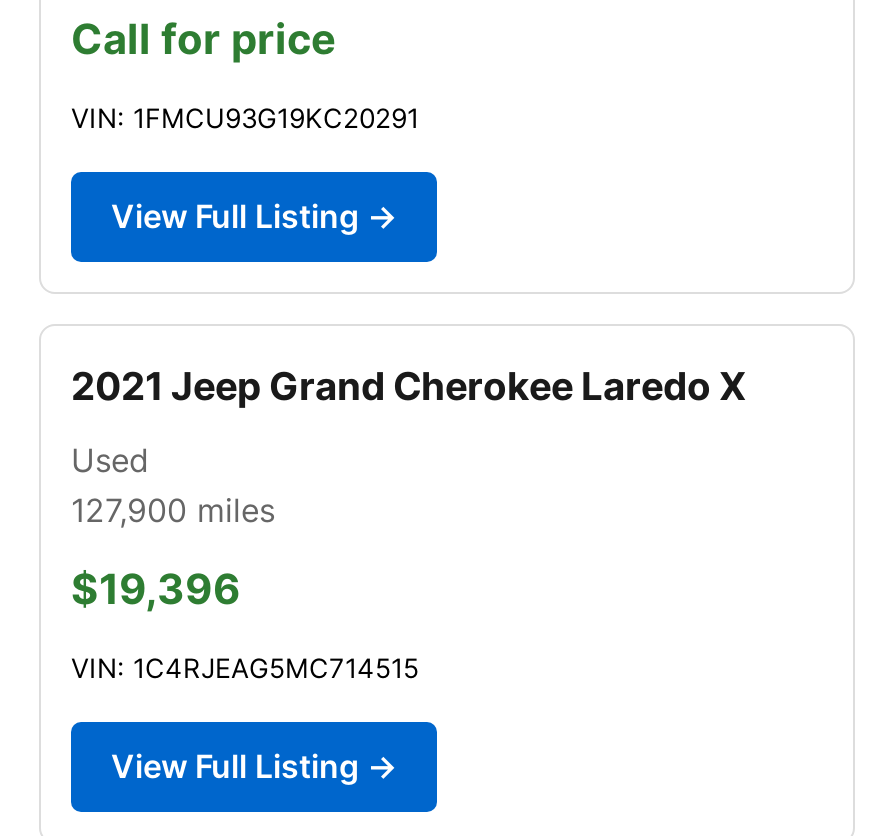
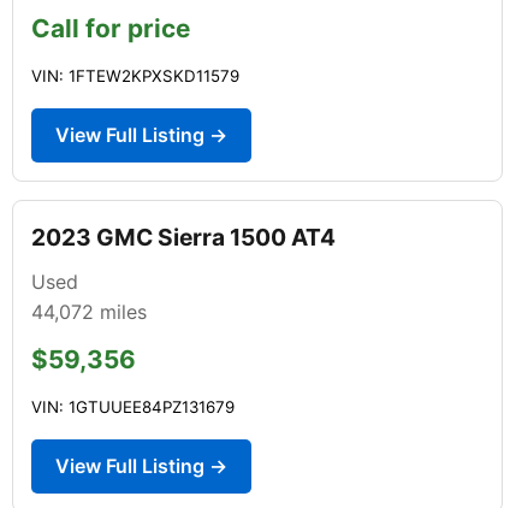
- VIN: 1FMCU93G19KC20291
+ VIN: 1FTEW2KPXSKD11579

- 2021 Jeep Grand Cherokee Laredo X
+ 2023 GMC Sierra 1500 AT4

- 127,900 miles
+ 44,072 miles

- $19,396
+ $59,356

- VIN: 1C4RJEAG5MC714515
+ VIN: 1GTUUEE84PZ131679
